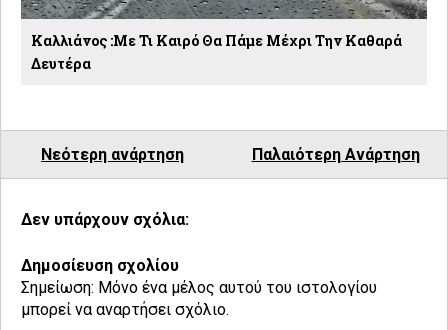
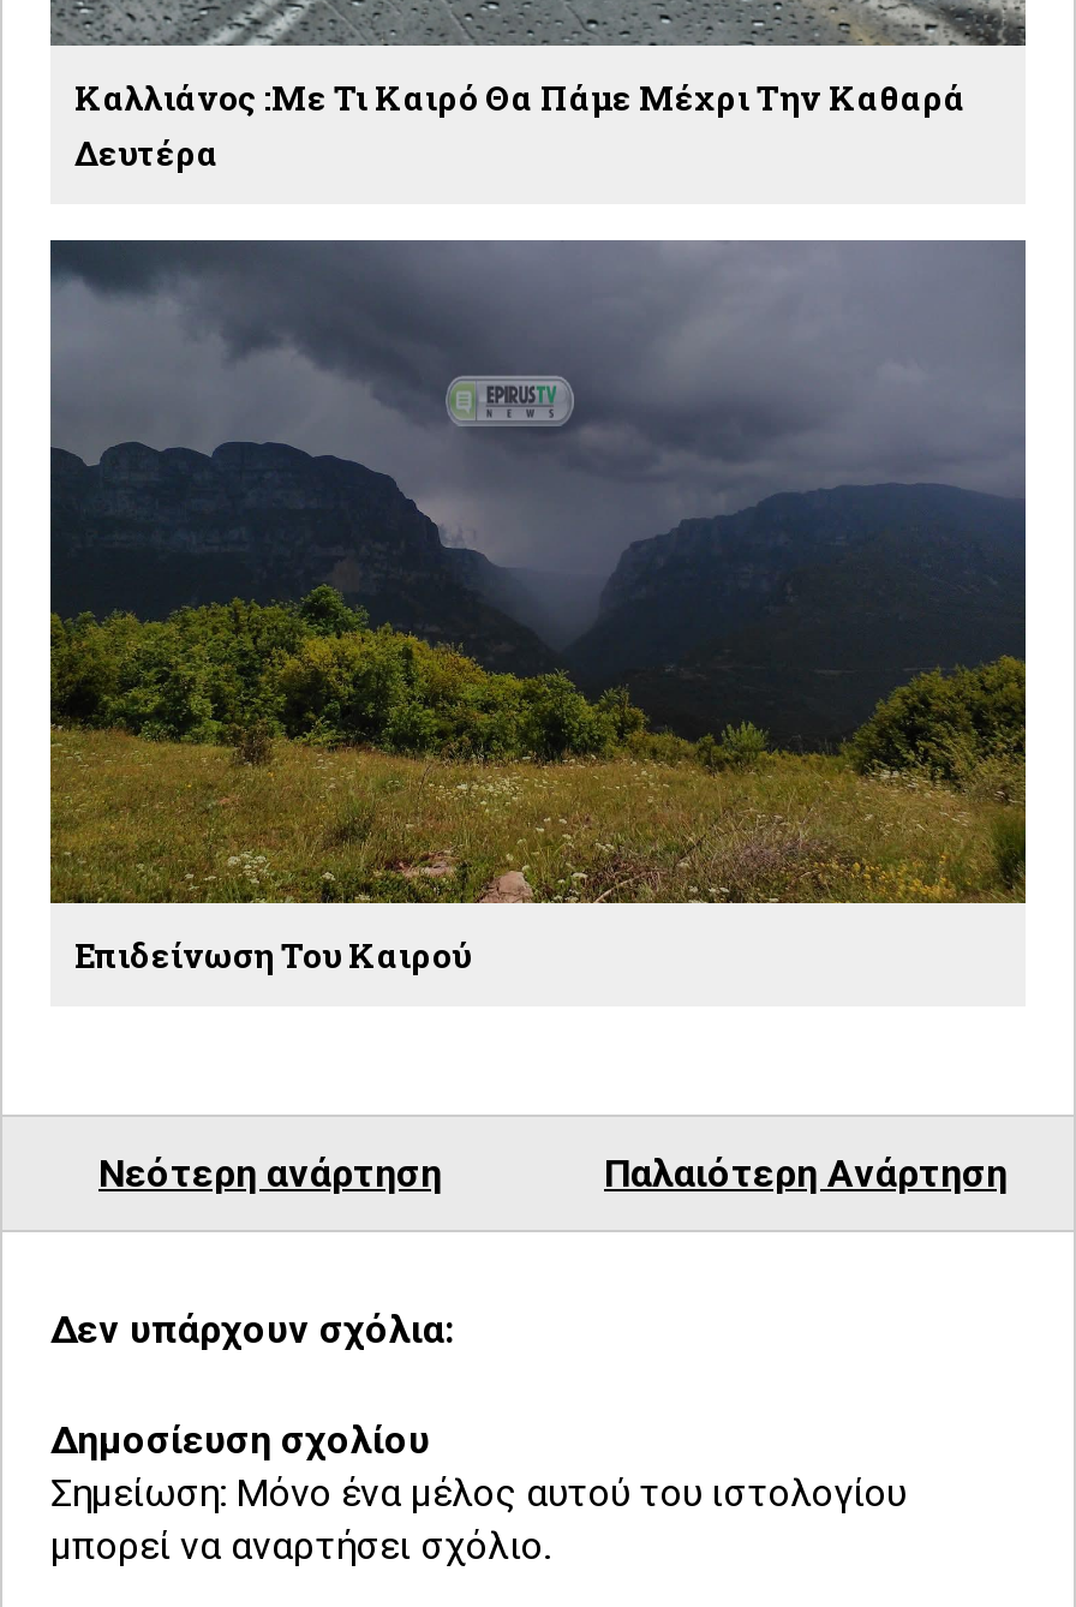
+ [image]
+ Επιδείνωση Του Καιρού
